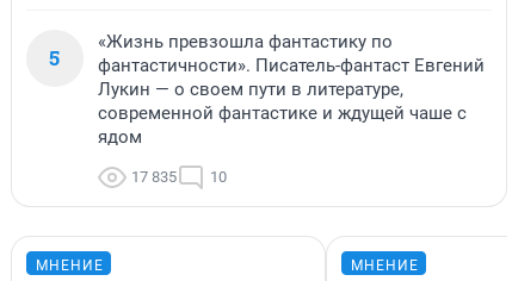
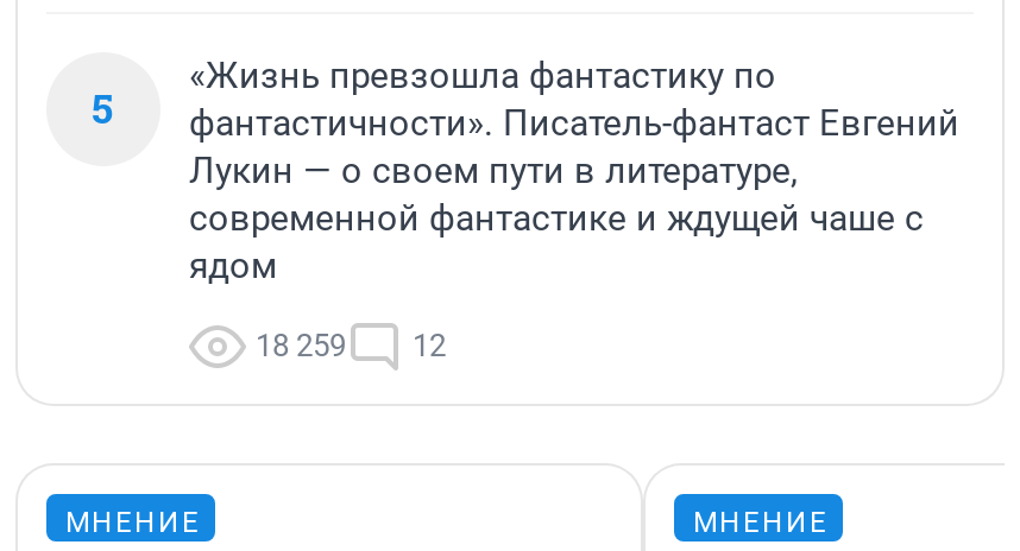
- 17 835
+ 18 259

- 10
+ 12
